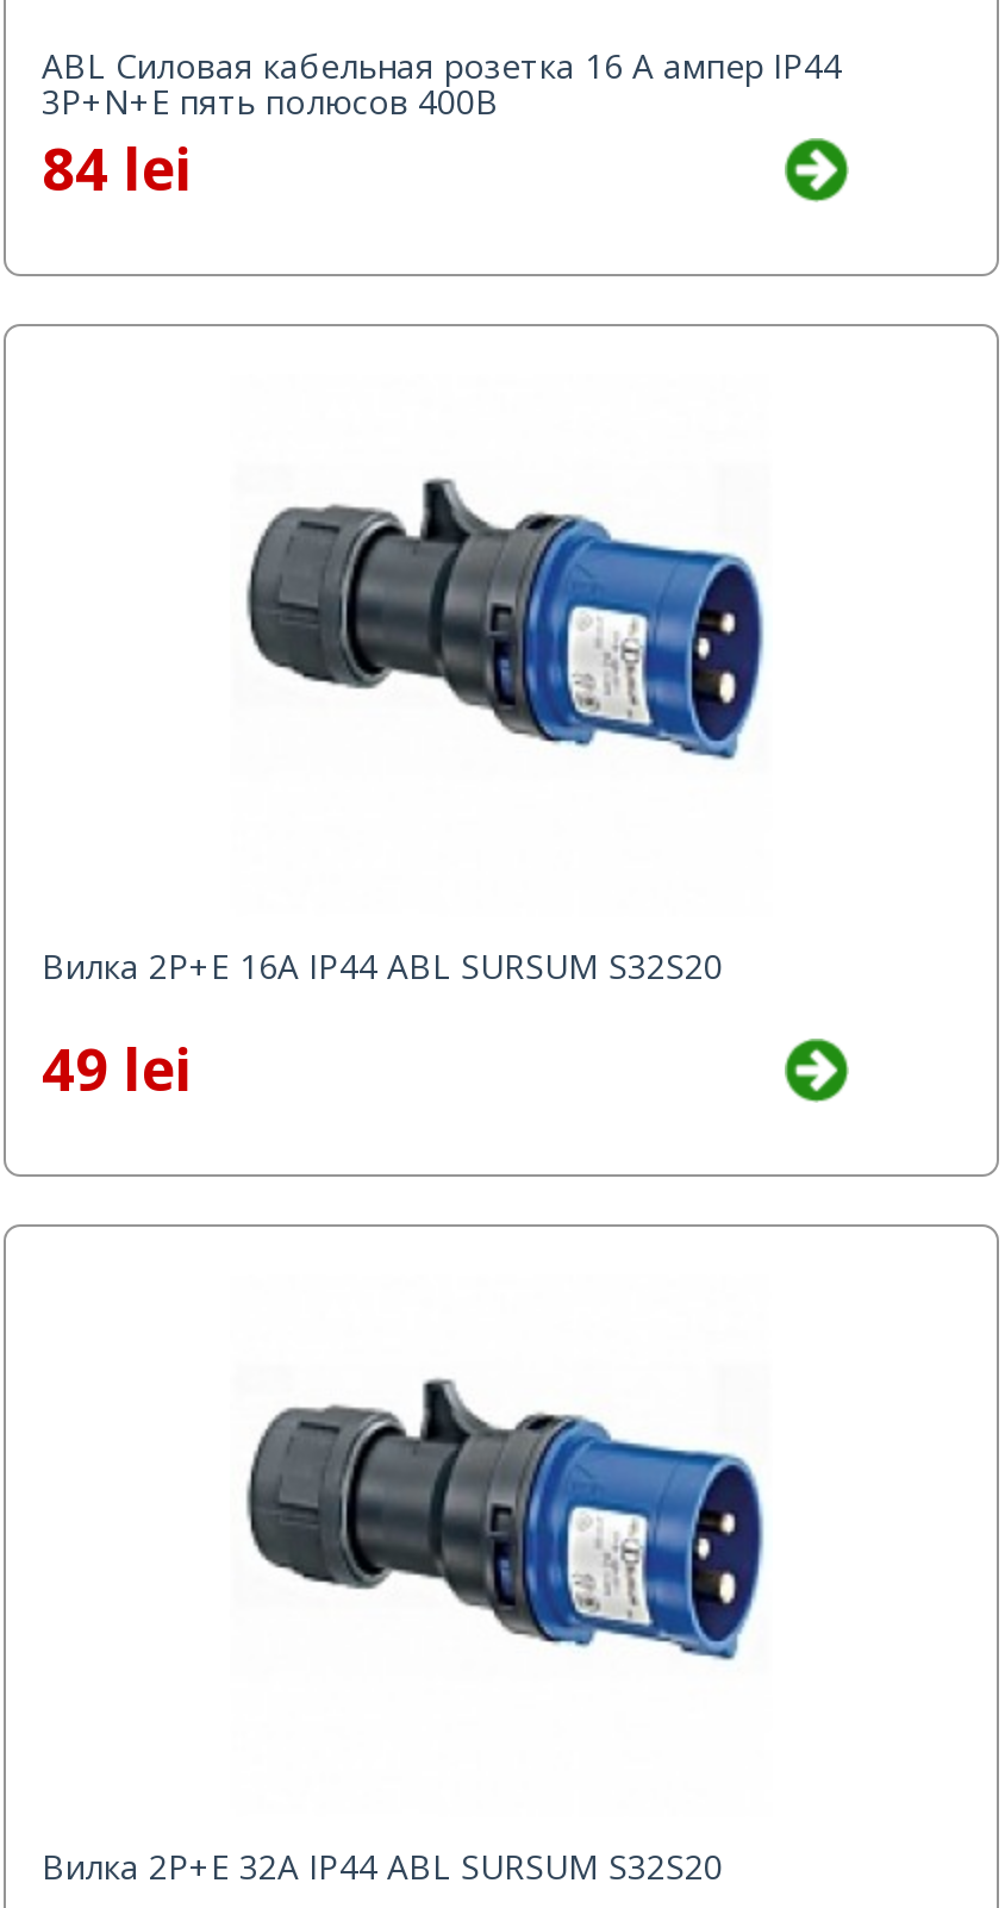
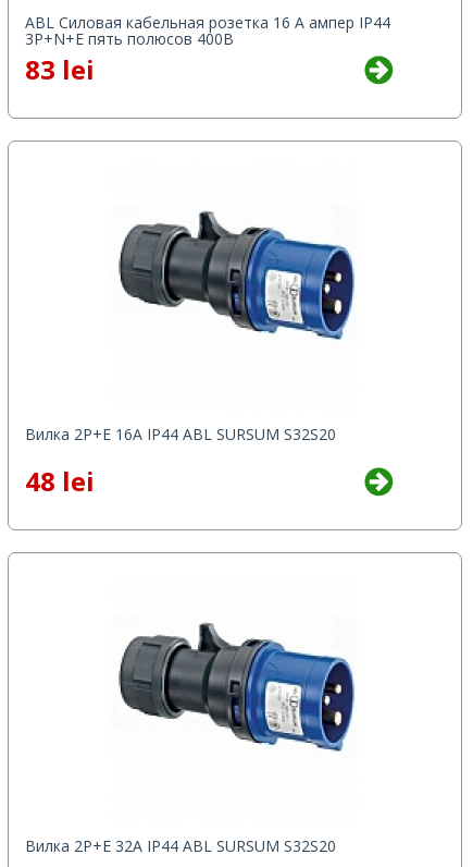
- 84 lei
+ 83 lei

- 49 lei
+ 48 lei
